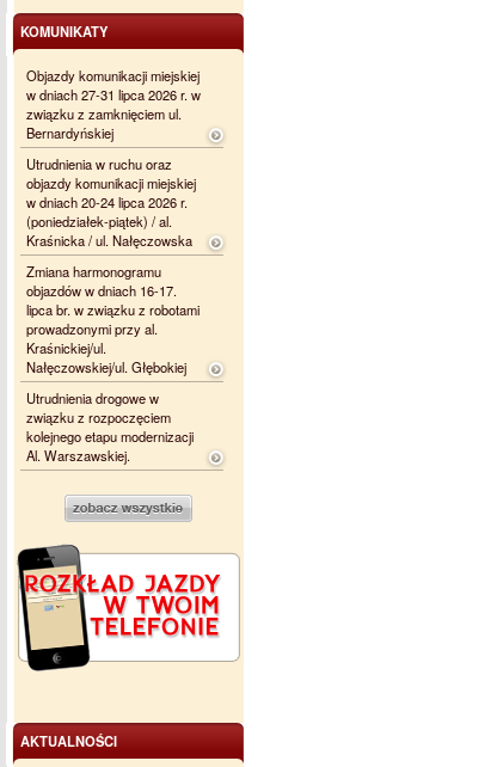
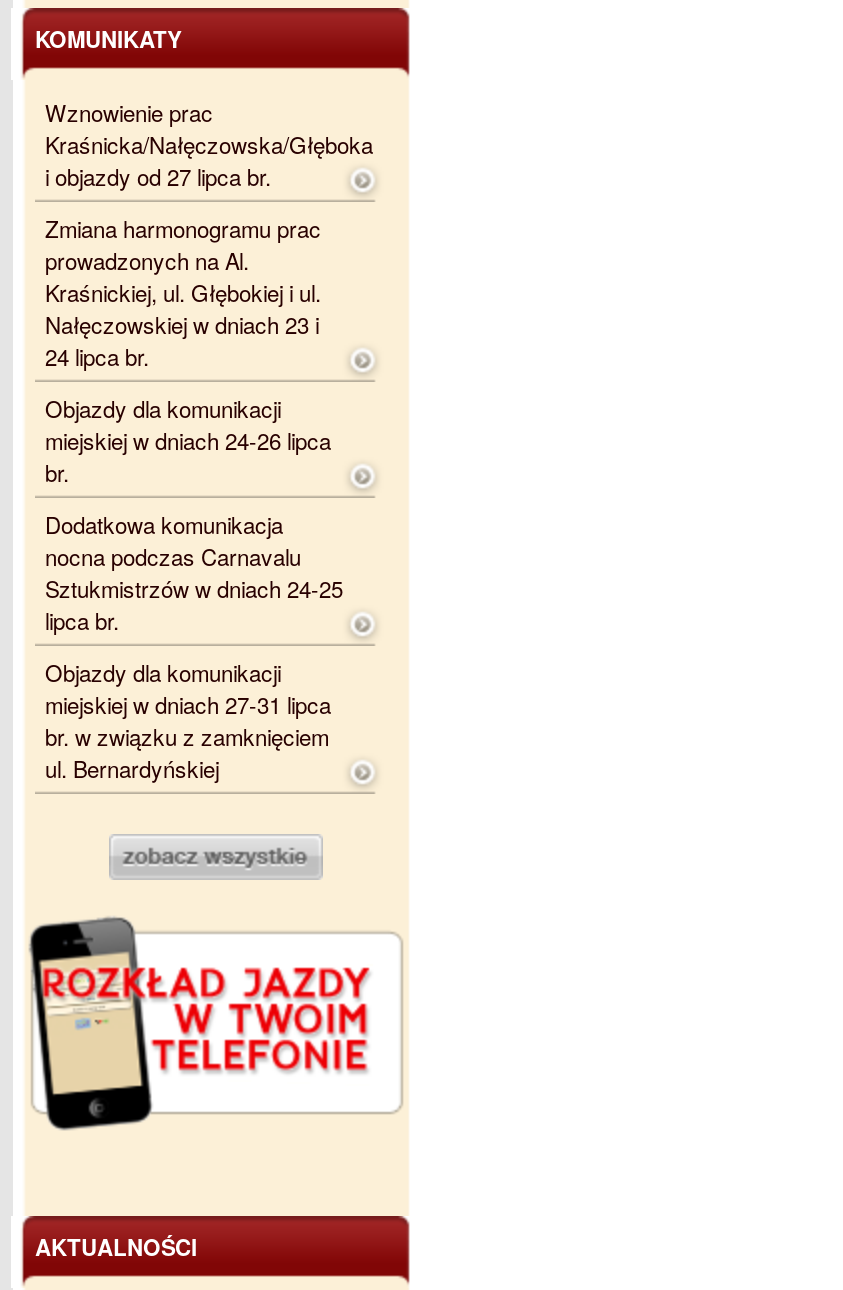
- Objazdy komunikacji miejskiej
- w dniach 27-31 lipca 2026 r. w
- związku z zamknięciem ul.
- Bernardyńskiej
- Utrudnienia w ruchu oraz
- objazdy komunikacji miejskiej
- w dniach 20-24 lipca 2026 r.
- (poniedziałek-piątek) / al.
- Kraśnicka / ul. Nałęczowska
- Zmiana harmonogramu
- objazdów w dniach 16-17.
- lipca br. w związku z robotami
- prowadzonymi przy al.
- Kraśnickiej/ul.
- Nałęczowskiej/ul. Głębokiej
- Utrudnienia drogowe w
- związku z rozpoczęciem
- kolejnego etapu modernizacji
- Al. Warszawskiej.
+ Wznowienie prac
+ Kraśnicka/Nałęczowska/Głęboka
+ i objazdy od 27 lipca br.
+ Zmiana harmonogramu prac
+ prowadzonych na Al.
+ Kraśnickiej, ul. Głębokiej i ul.
+ Nałęczowskiej w dniach 23 i
+ 24 lipca br.
+ Objazdy dla komunikacji
+ miejskiej w dniach 24-26 lipca
+ br.
+ Dodatkowa komunikacja
+ nocna podczas Carnavalu
+ Sztukmistrzów w dniach 24-25
+ lipca br.
+ Objazdy dla komunikacji
+ miejskiej w dniach 27-31 lipca
+ br. w związku z zamknięciem
+ ul. Bernardyńskiej
